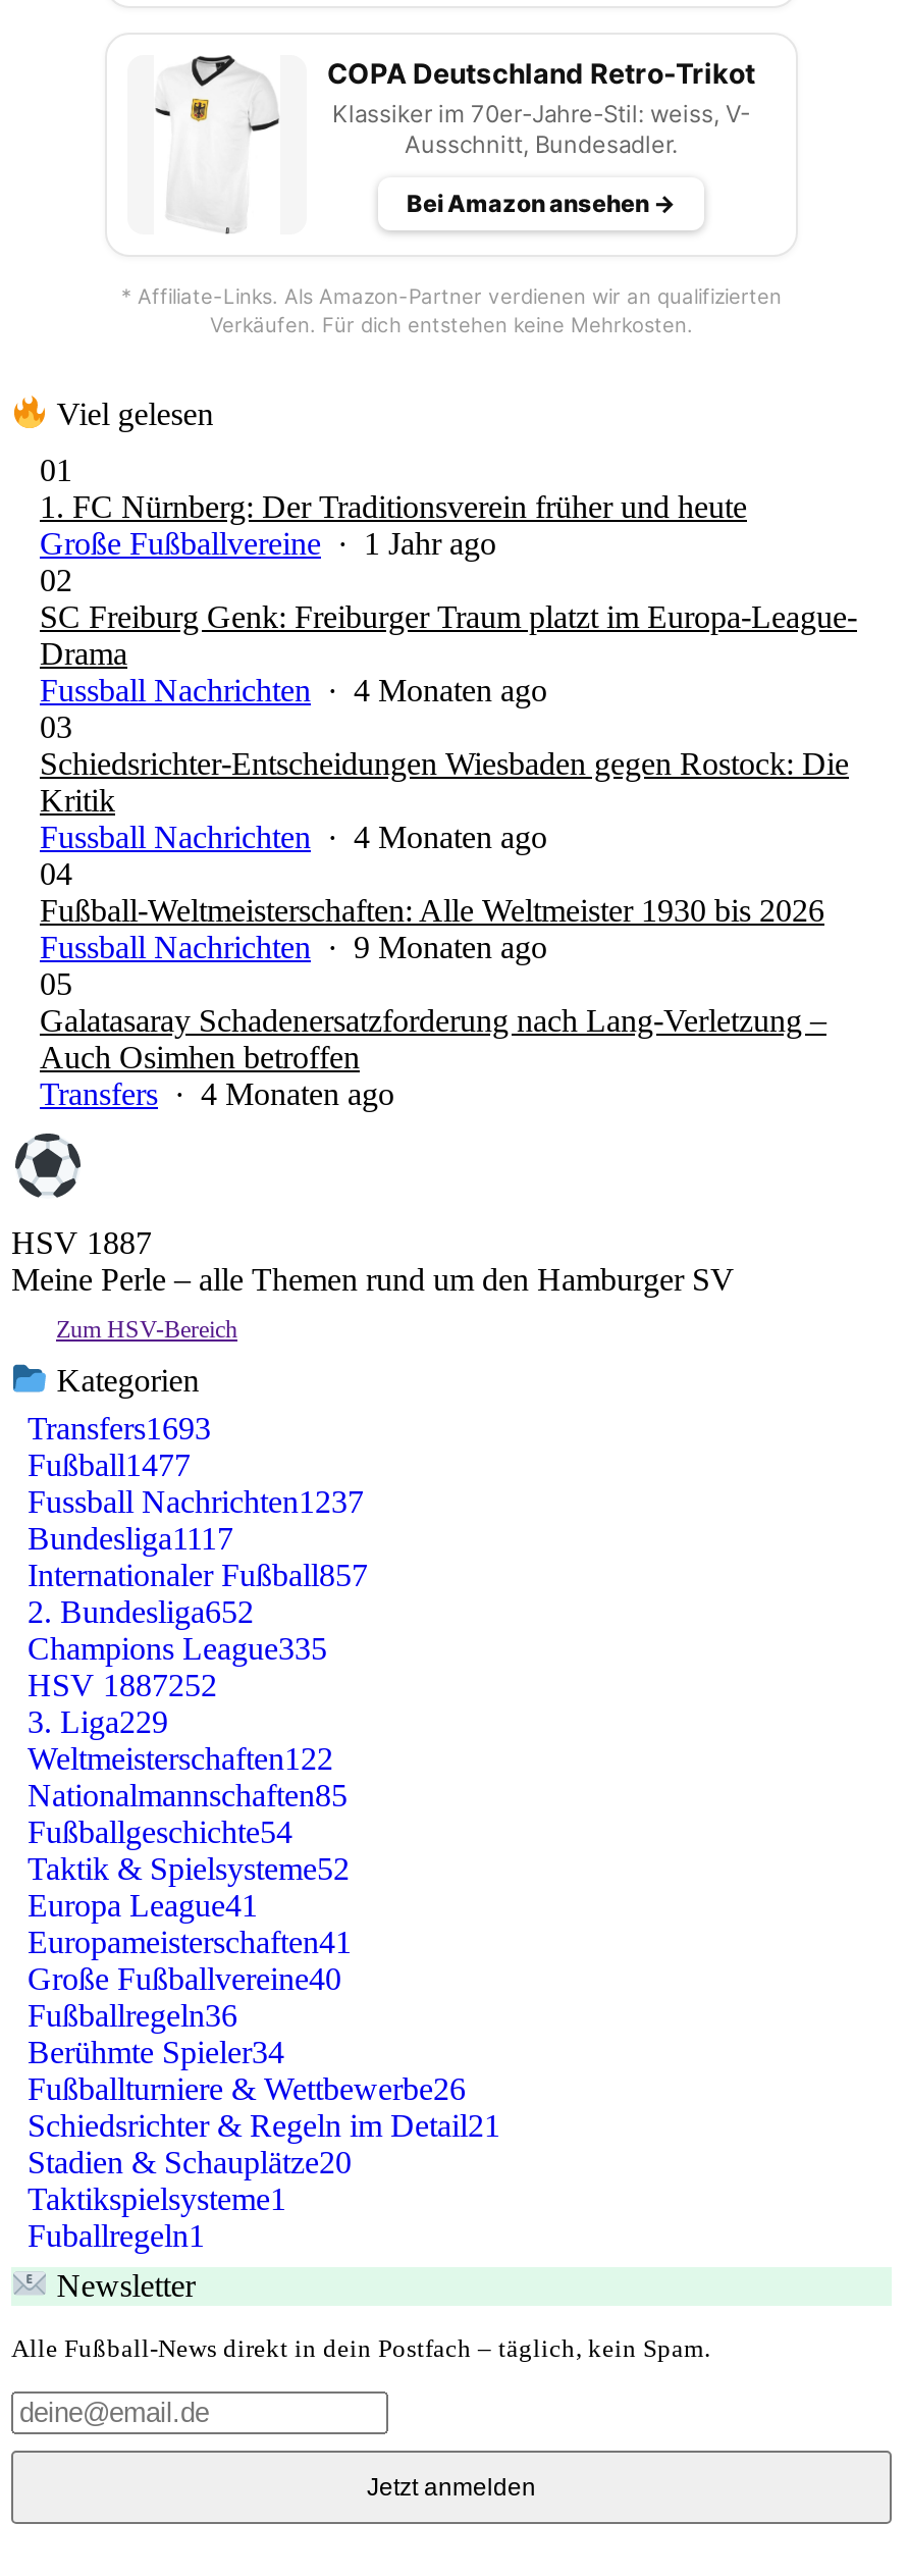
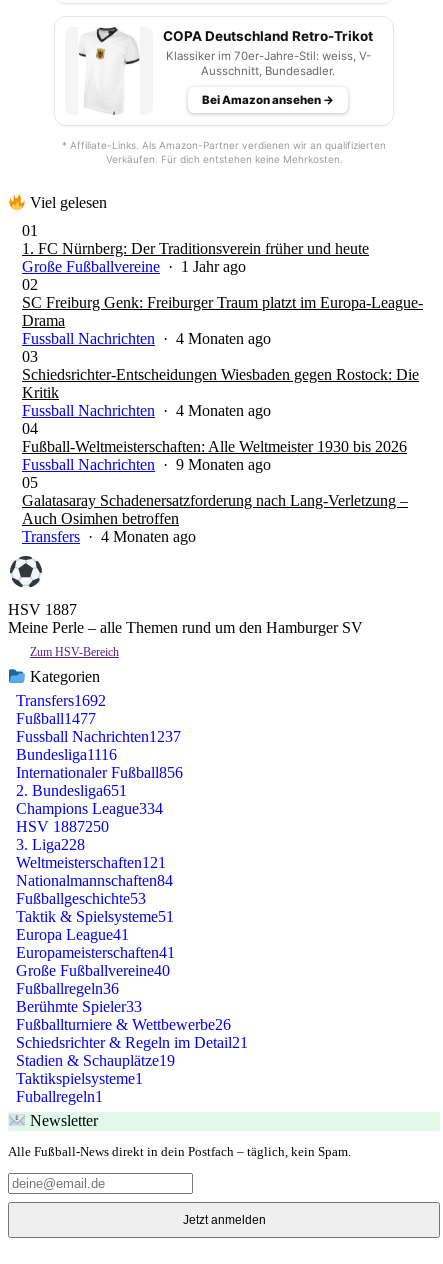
- Transfers1693
+ Transfers1692

- Bundesliga1117
+ Bundesliga1116

- Internationaler Fußball857
+ Internationaler Fußball856

- 2. Bundesliga652
+ 2. Bundesliga651

- Champions League335
+ Champions League334

- HSV 1887252
+ HSV 1887250

- 3. Liga229
+ 3. Liga228

- Weltmeisterschaften122
+ Weltmeisterschaften121

- Nationalmannschaften85
+ Nationalmannschaften84

- Fußballgeschichte54
+ Fußballgeschichte53

- Taktik & Spielsysteme52
+ Taktik & Spielsysteme51

- Berühmte Spieler34
+ Berühmte Spieler33

- Stadien & Schauplätze20
+ Stadien & Schauplätze19
